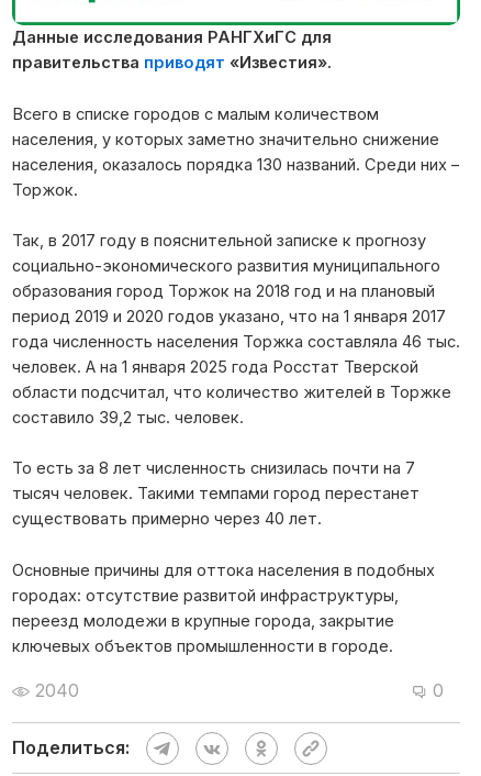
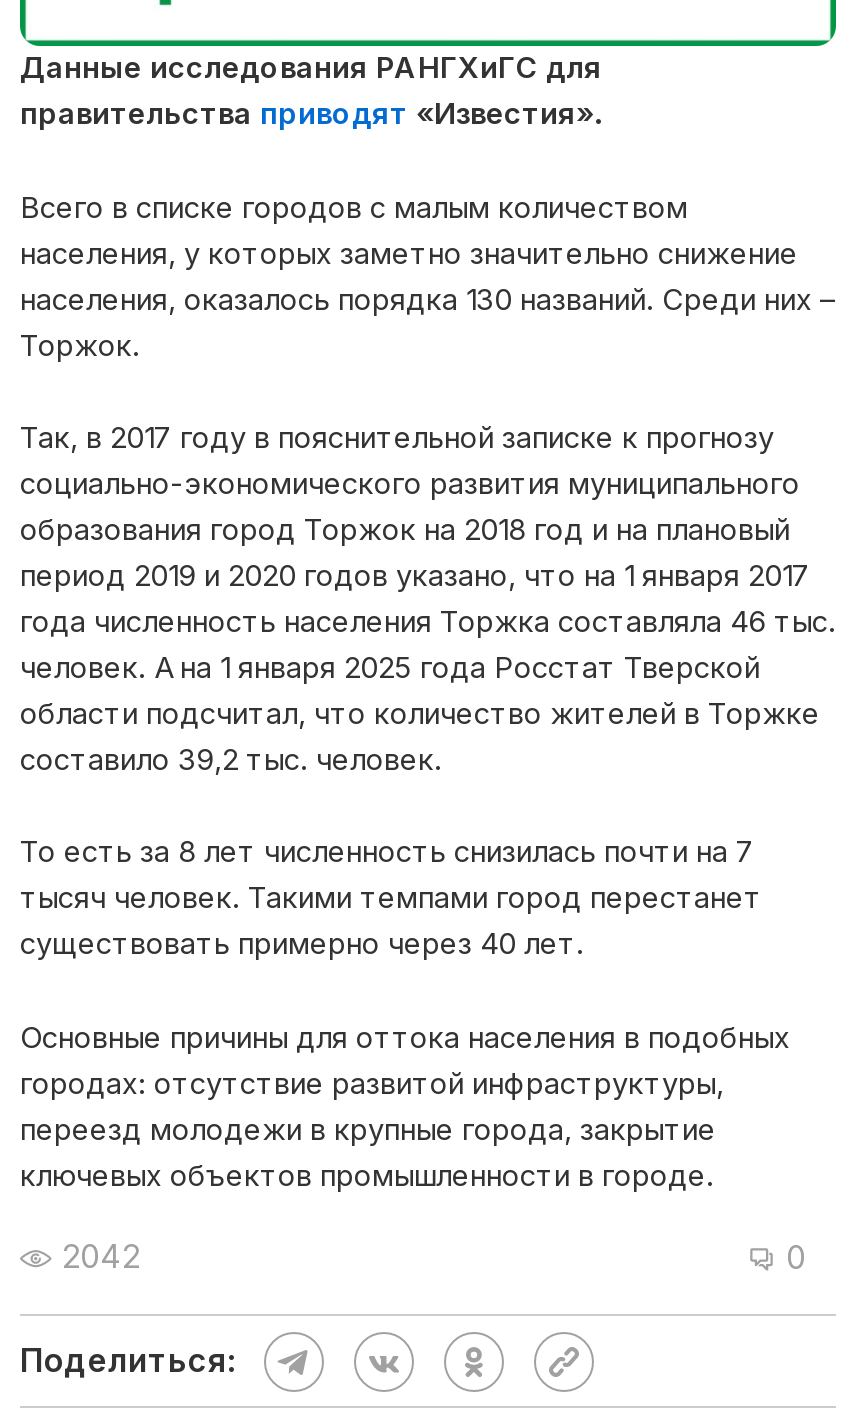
- 2040
+ 2042
